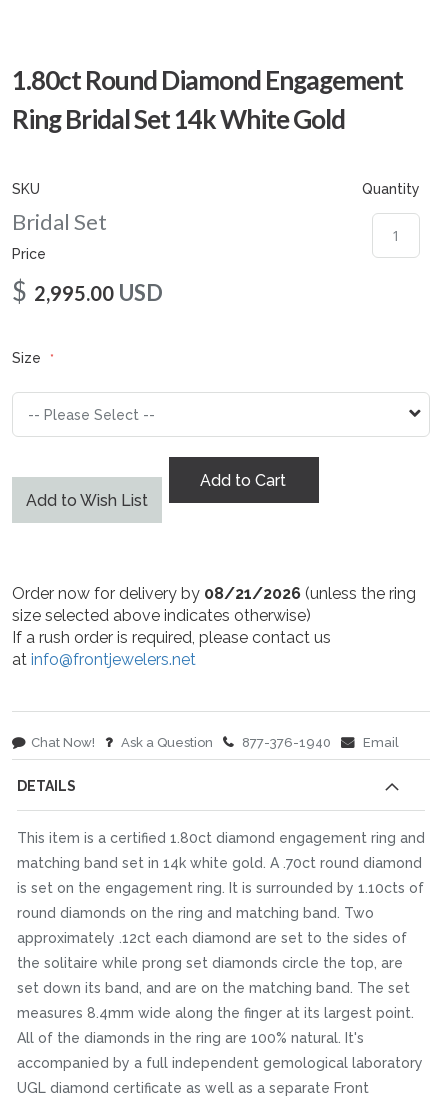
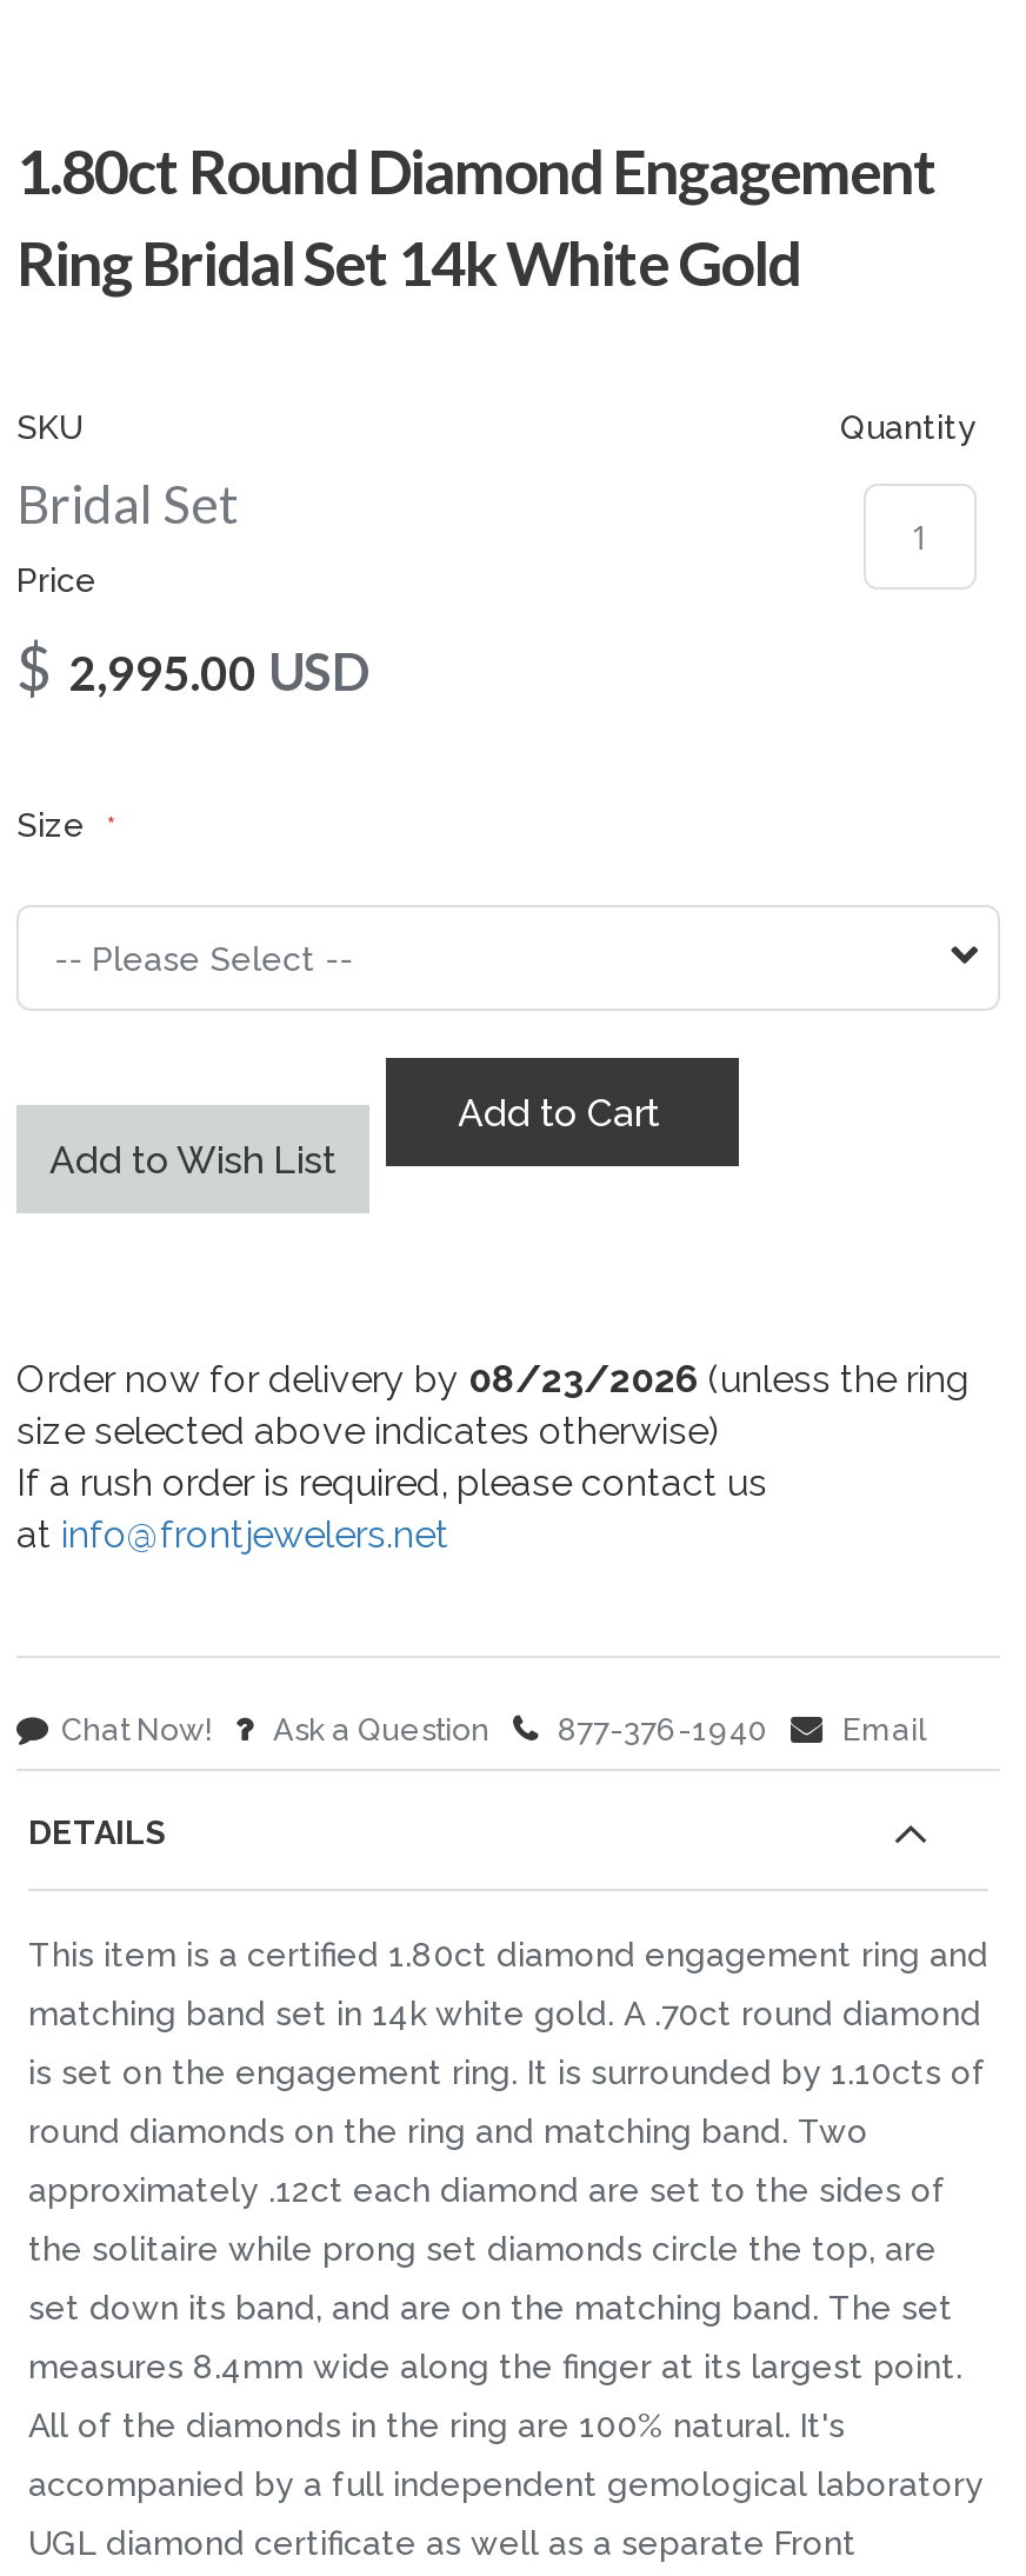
- Order now for delivery by 08/21/2026 (unless the ring
+ Order now for delivery by 08/23/2026 (unless the ring
